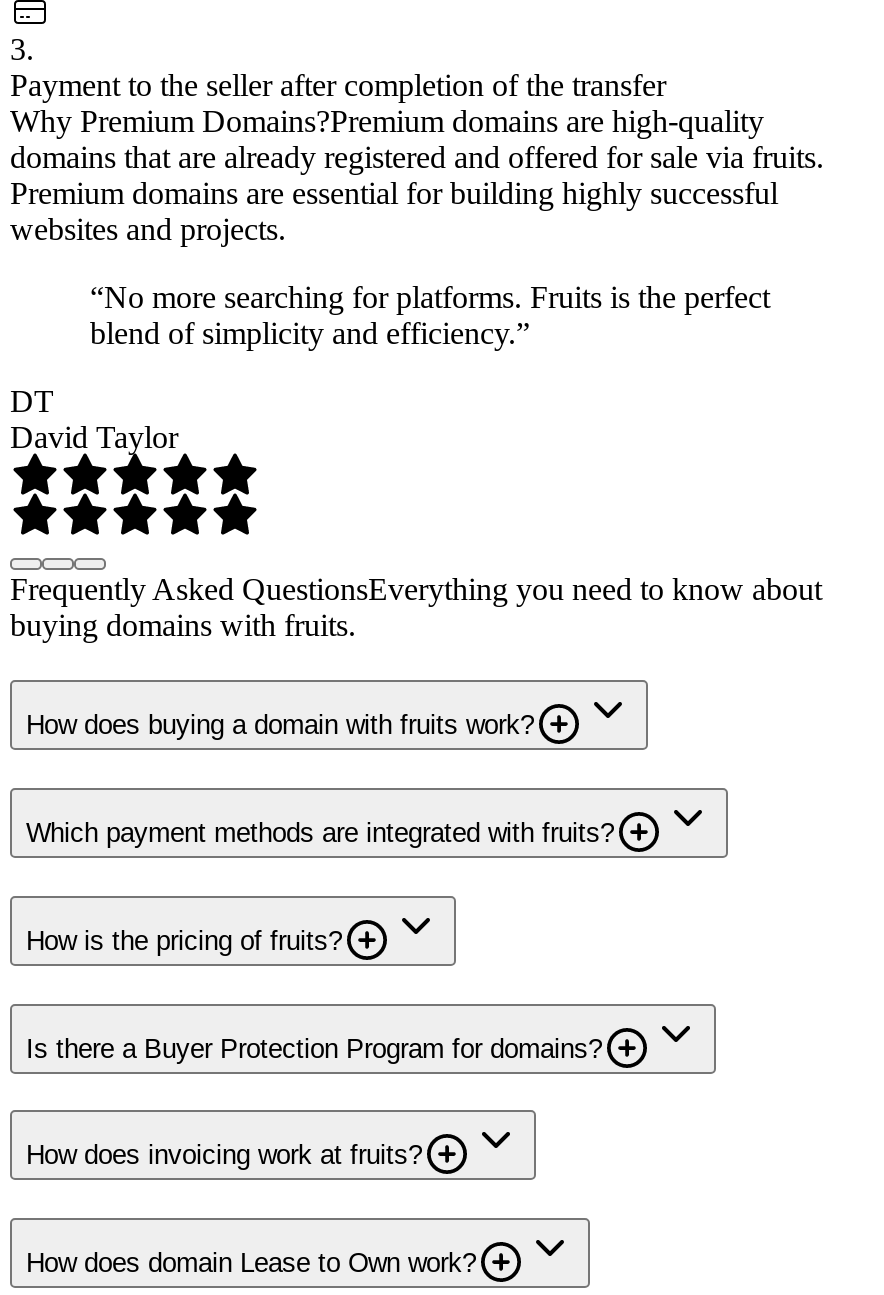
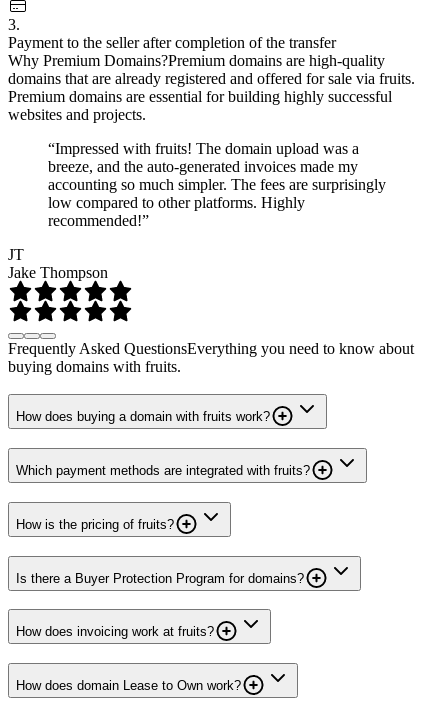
- “No more searching for platforms. Fruits is the perfect
- blend of simplicity and efficiency.”
+ “Impressed with fruits! The domain upload was a
+ breeze, and the auto-generated invoices made my
+ accounting so much simpler. The fees are surprisingly
+ low compared to other platforms. Highly
+ recommended!”

- DT
- David Taylor
+ JT
+ Jake Thompson
